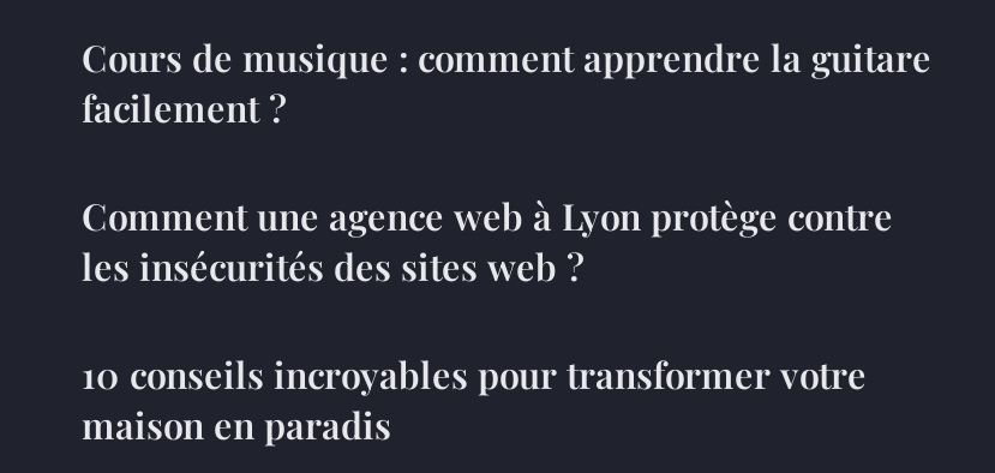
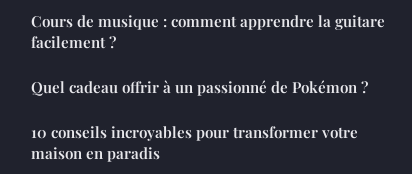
- Comment une agence web à Lyon protège contre
- les insécurités des sites web ?
+ Quel cadeau offrir à un passionné de Pokémon ?
